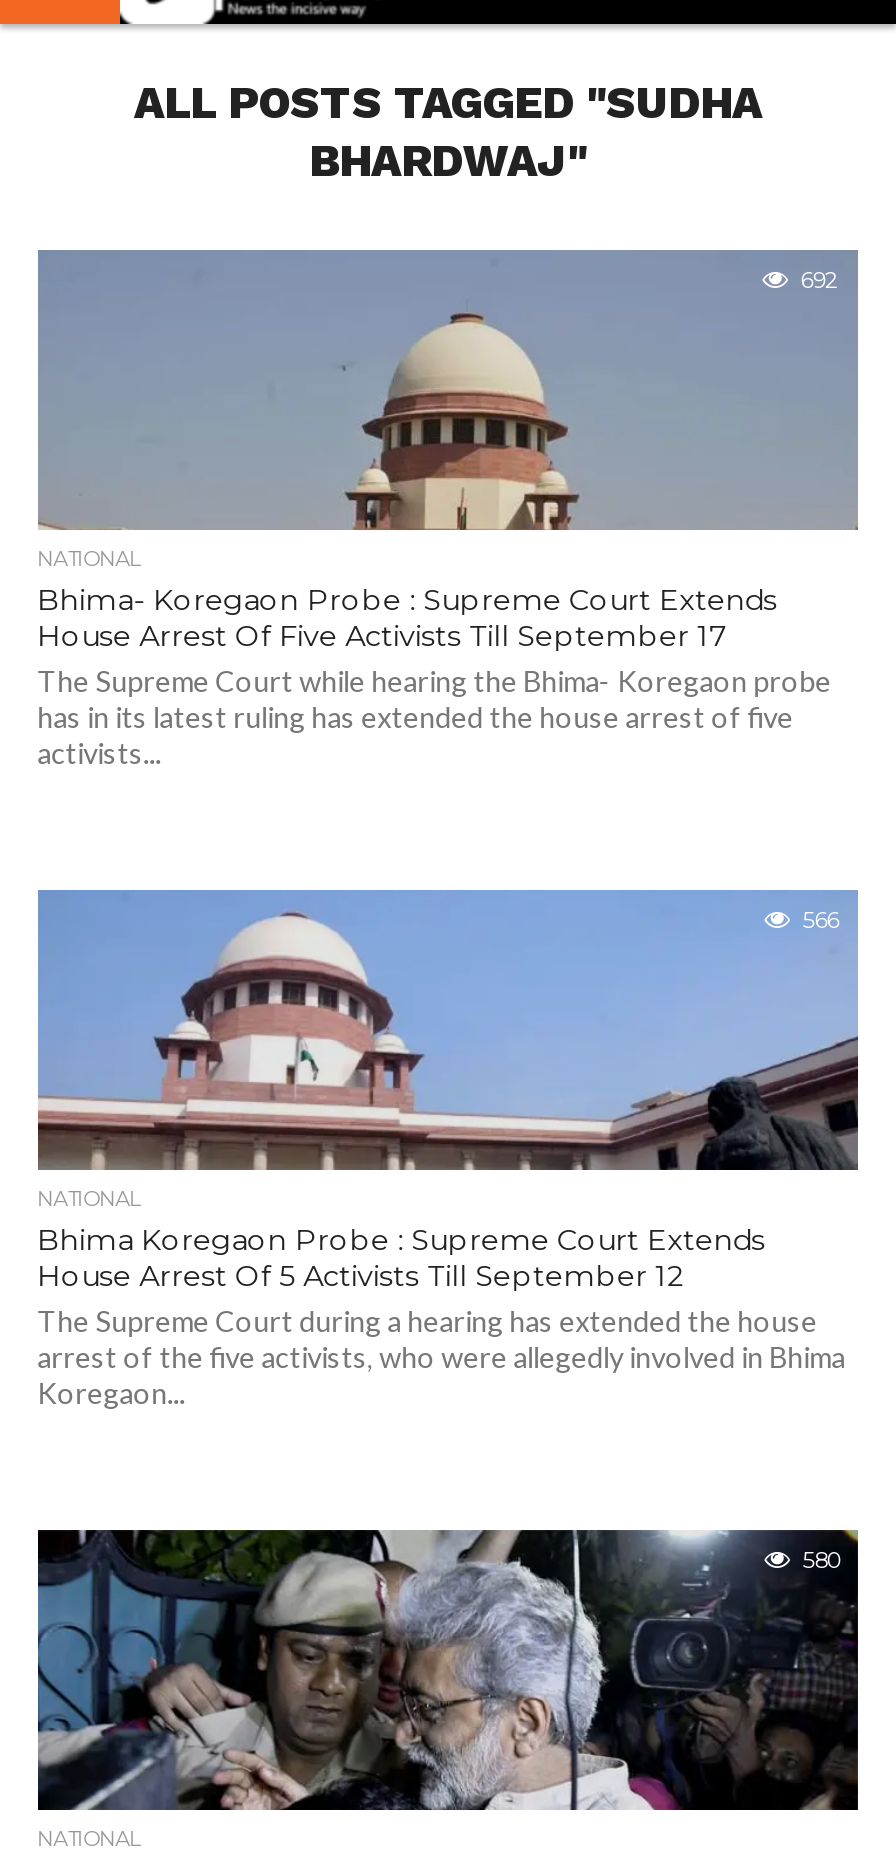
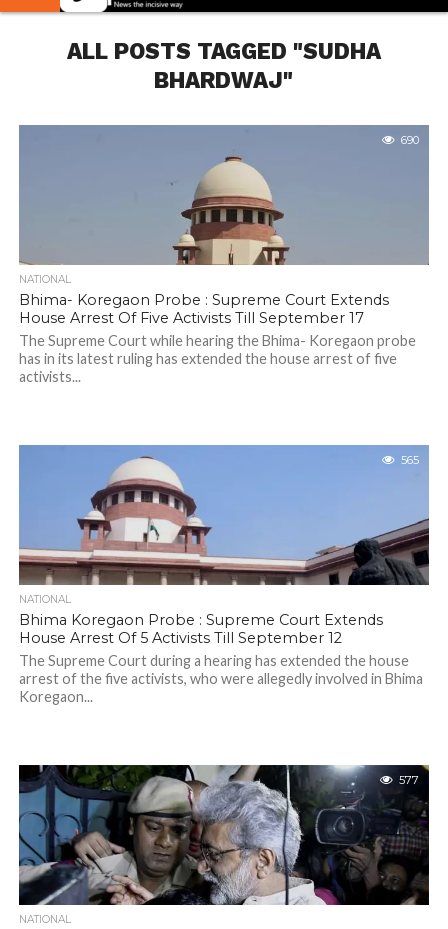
- 692
+ 690

- 566
+ 565

- 580
+ 577
